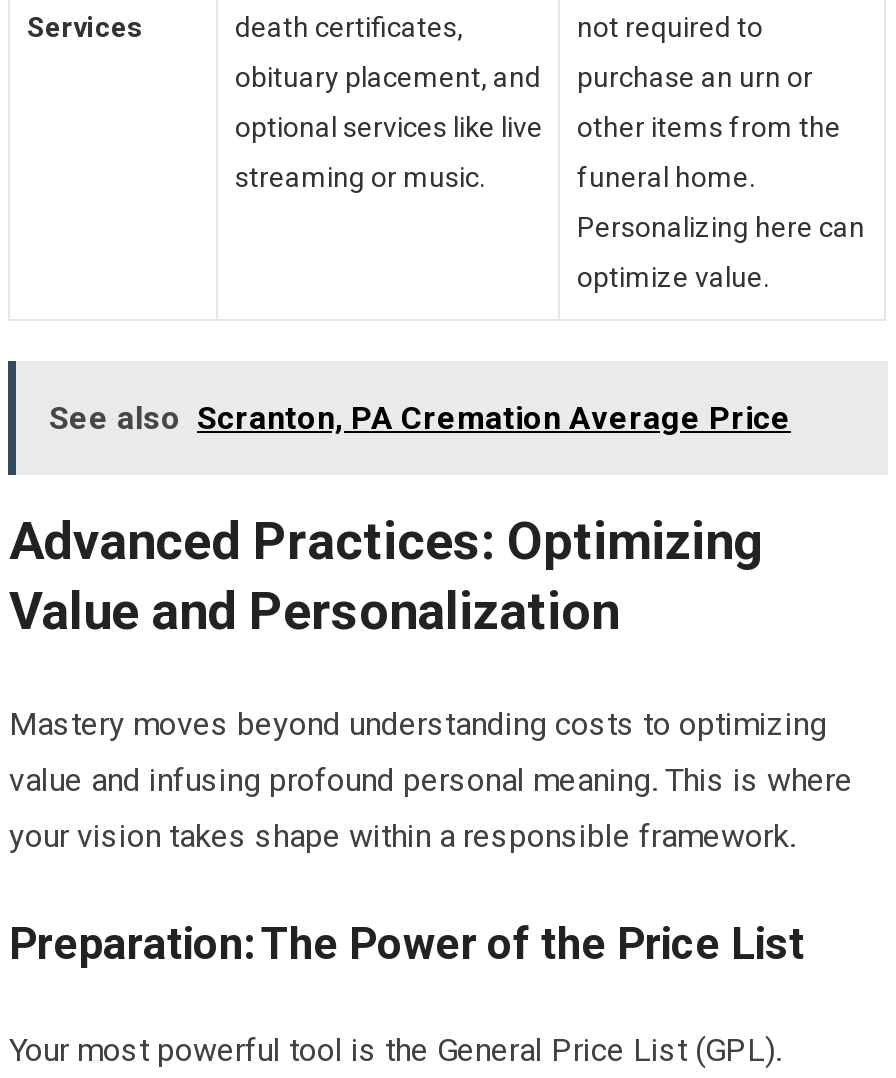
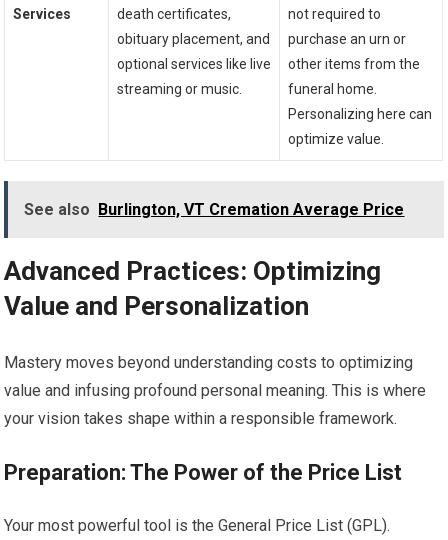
- See also Scranton, PA Cremation Average Price
+ See also Burlington, VT Cremation Average Price
